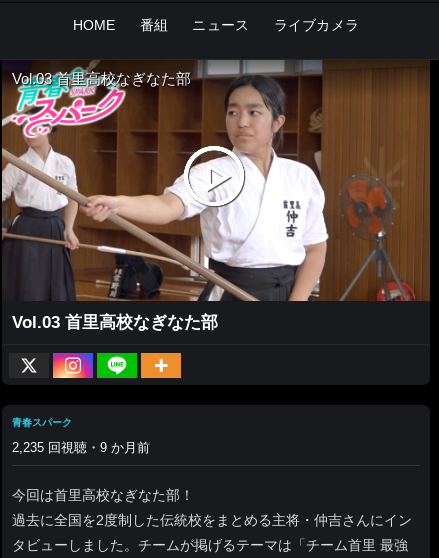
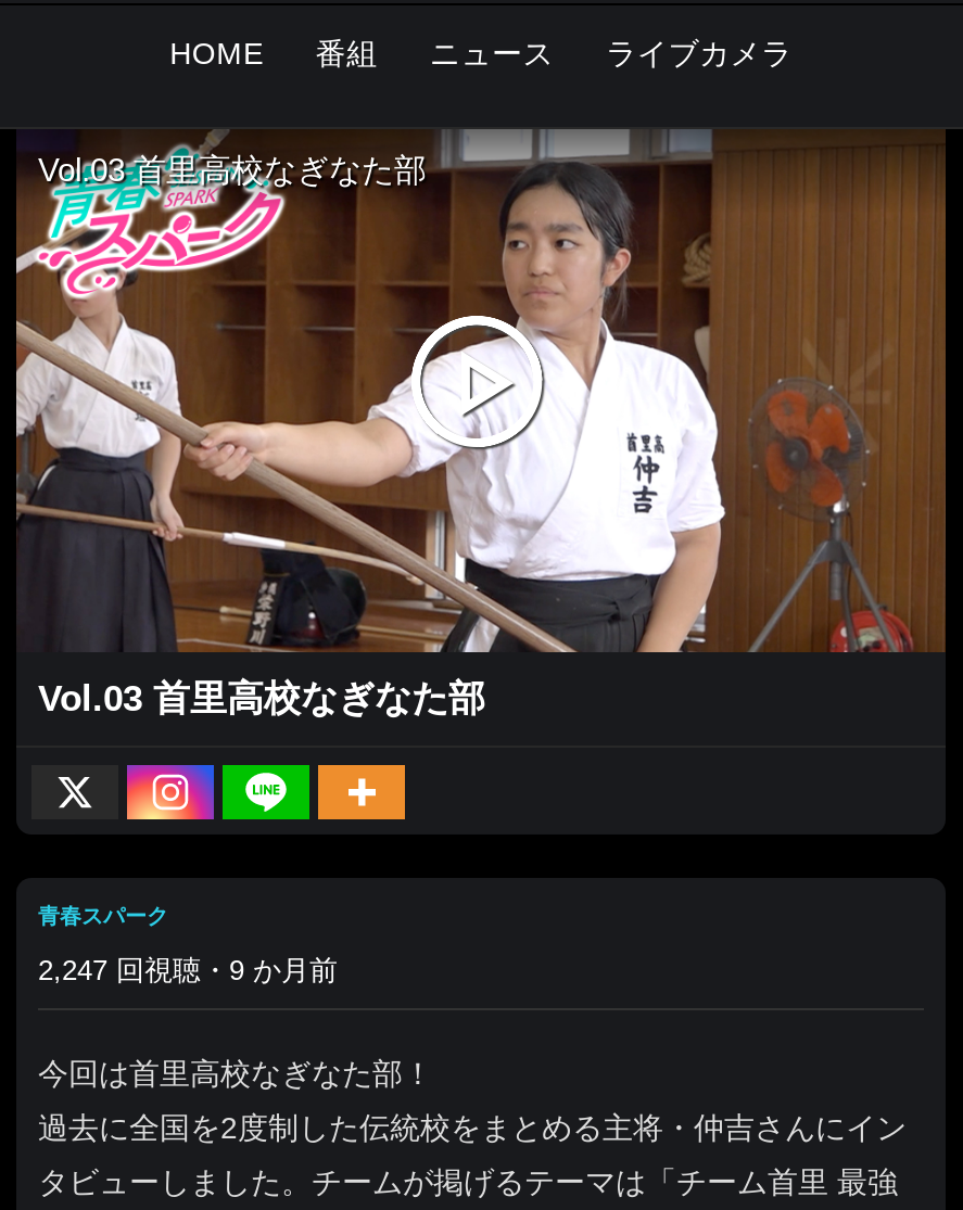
- 2,235 回視聴・9 か月前
+ 2,247 回視聴・9 か月前
